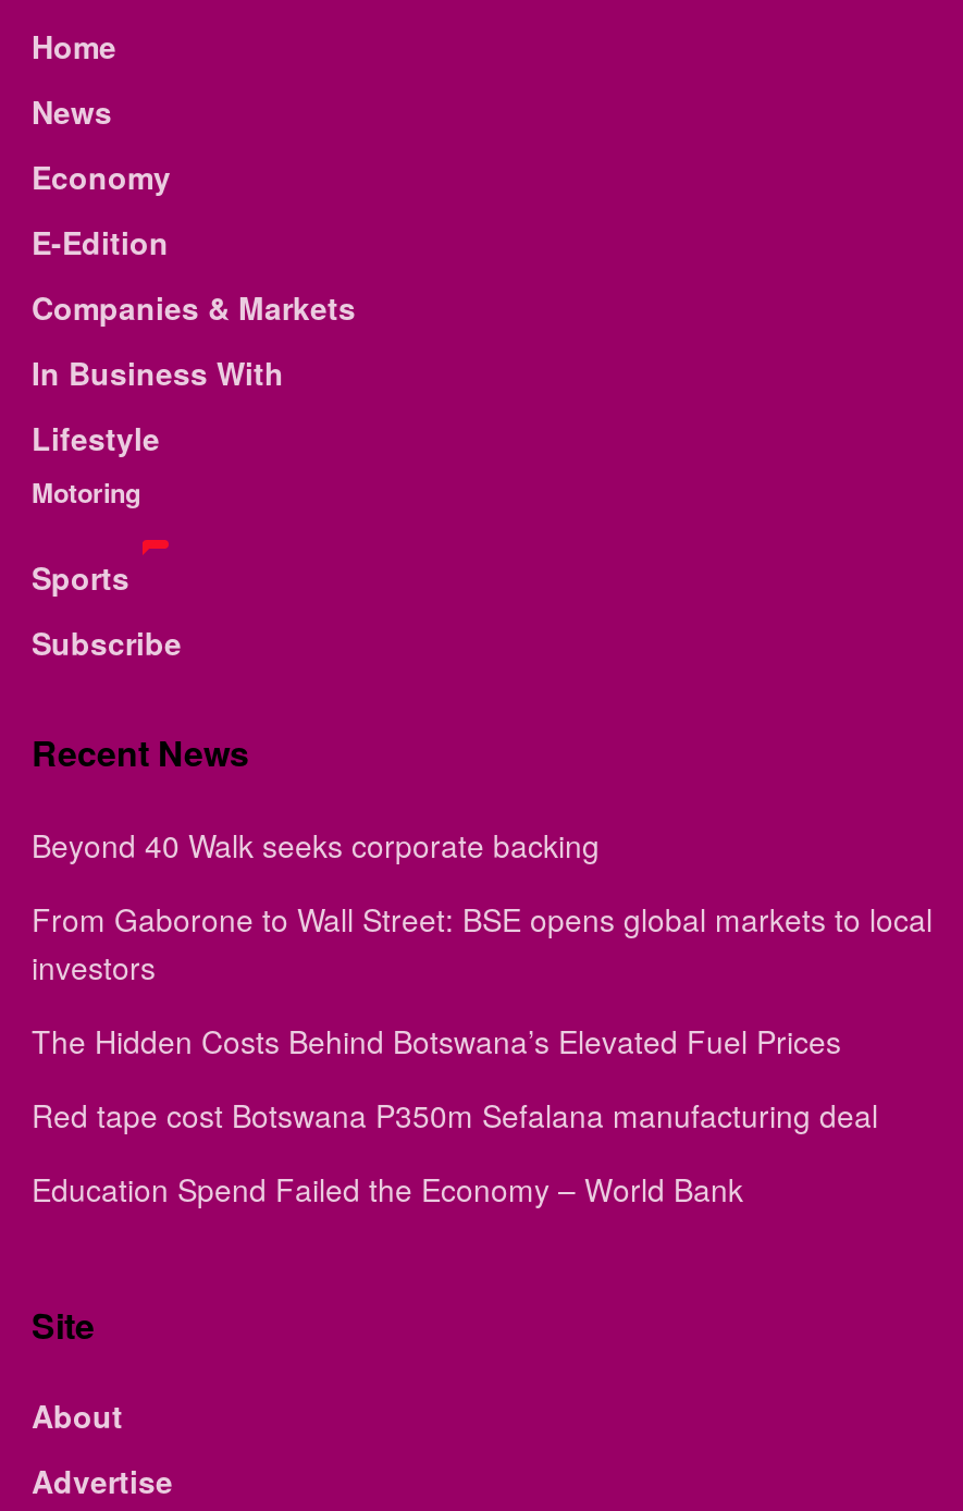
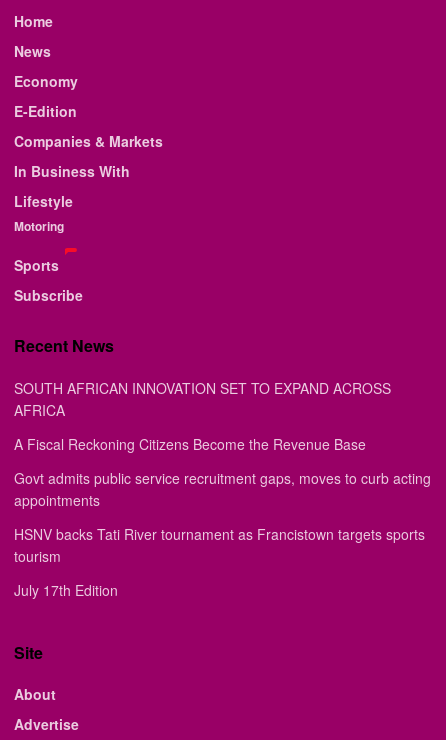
- Beyond 40 Walk seeks corporate backing
+ SOUTH AFRICAN INNOVATION SET TO EXPAND ACROSS
+ AFRICA

- From Gaborone to Wall Street: BSE opens global markets to local
- investors
+ A Fiscal Reckoning Citizens Become the Revenue Base

- The Hidden Costs Behind Botswana’s Elevated Fuel Prices
+ Govt admits public service recruitment gaps, moves to curb acting
+ appointments

- Red tape cost Botswana P350m Sefalana manufacturing deal
+ HSNV backs Tati River tournament as Francistown targets sports
+ tourism

- Education Spend Failed the Economy – World Bank
+ July 17th Edition
